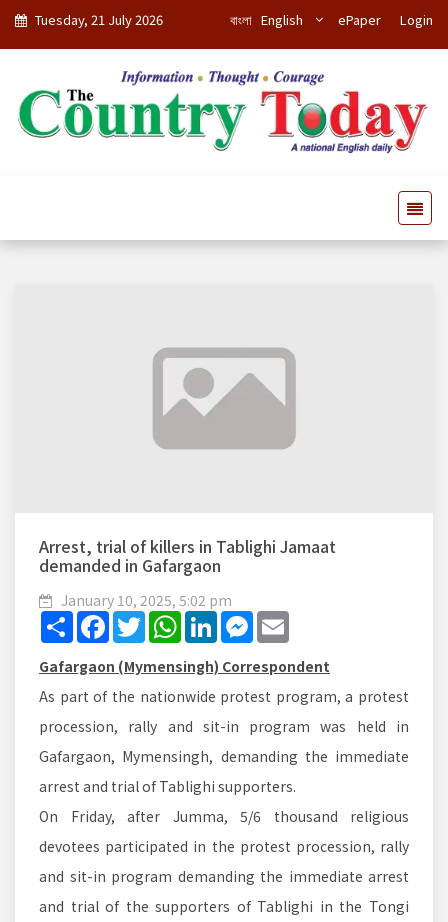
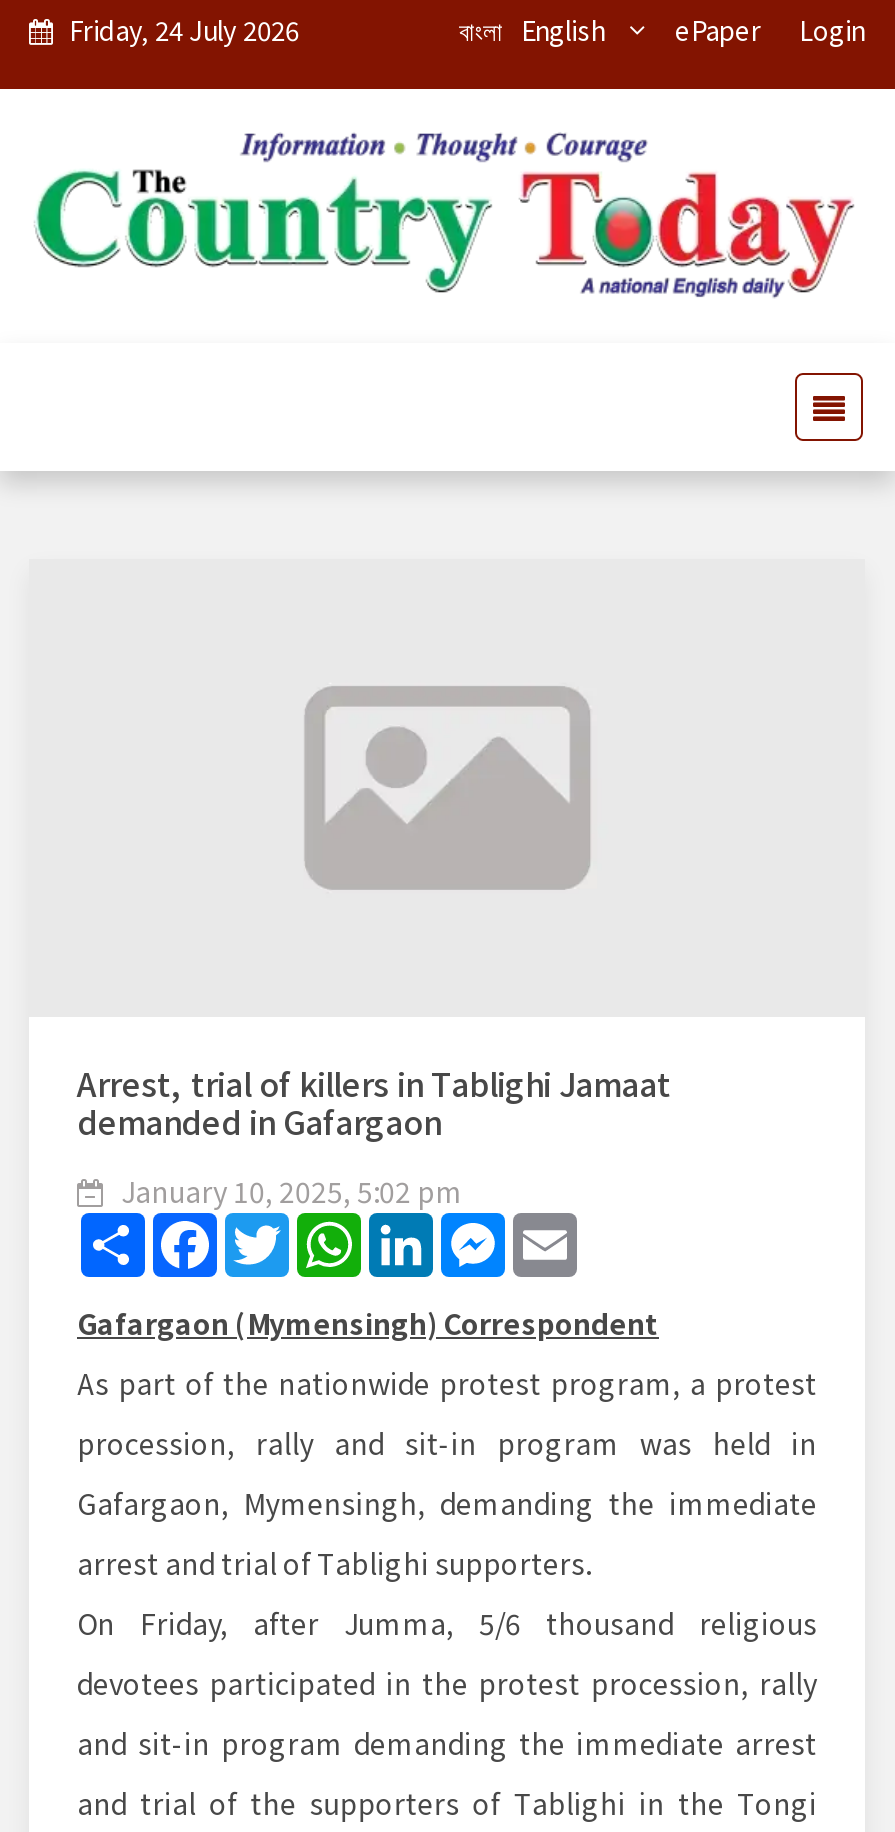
- Tuesday, 21 July 2026
+ Friday, 24 July 2026
